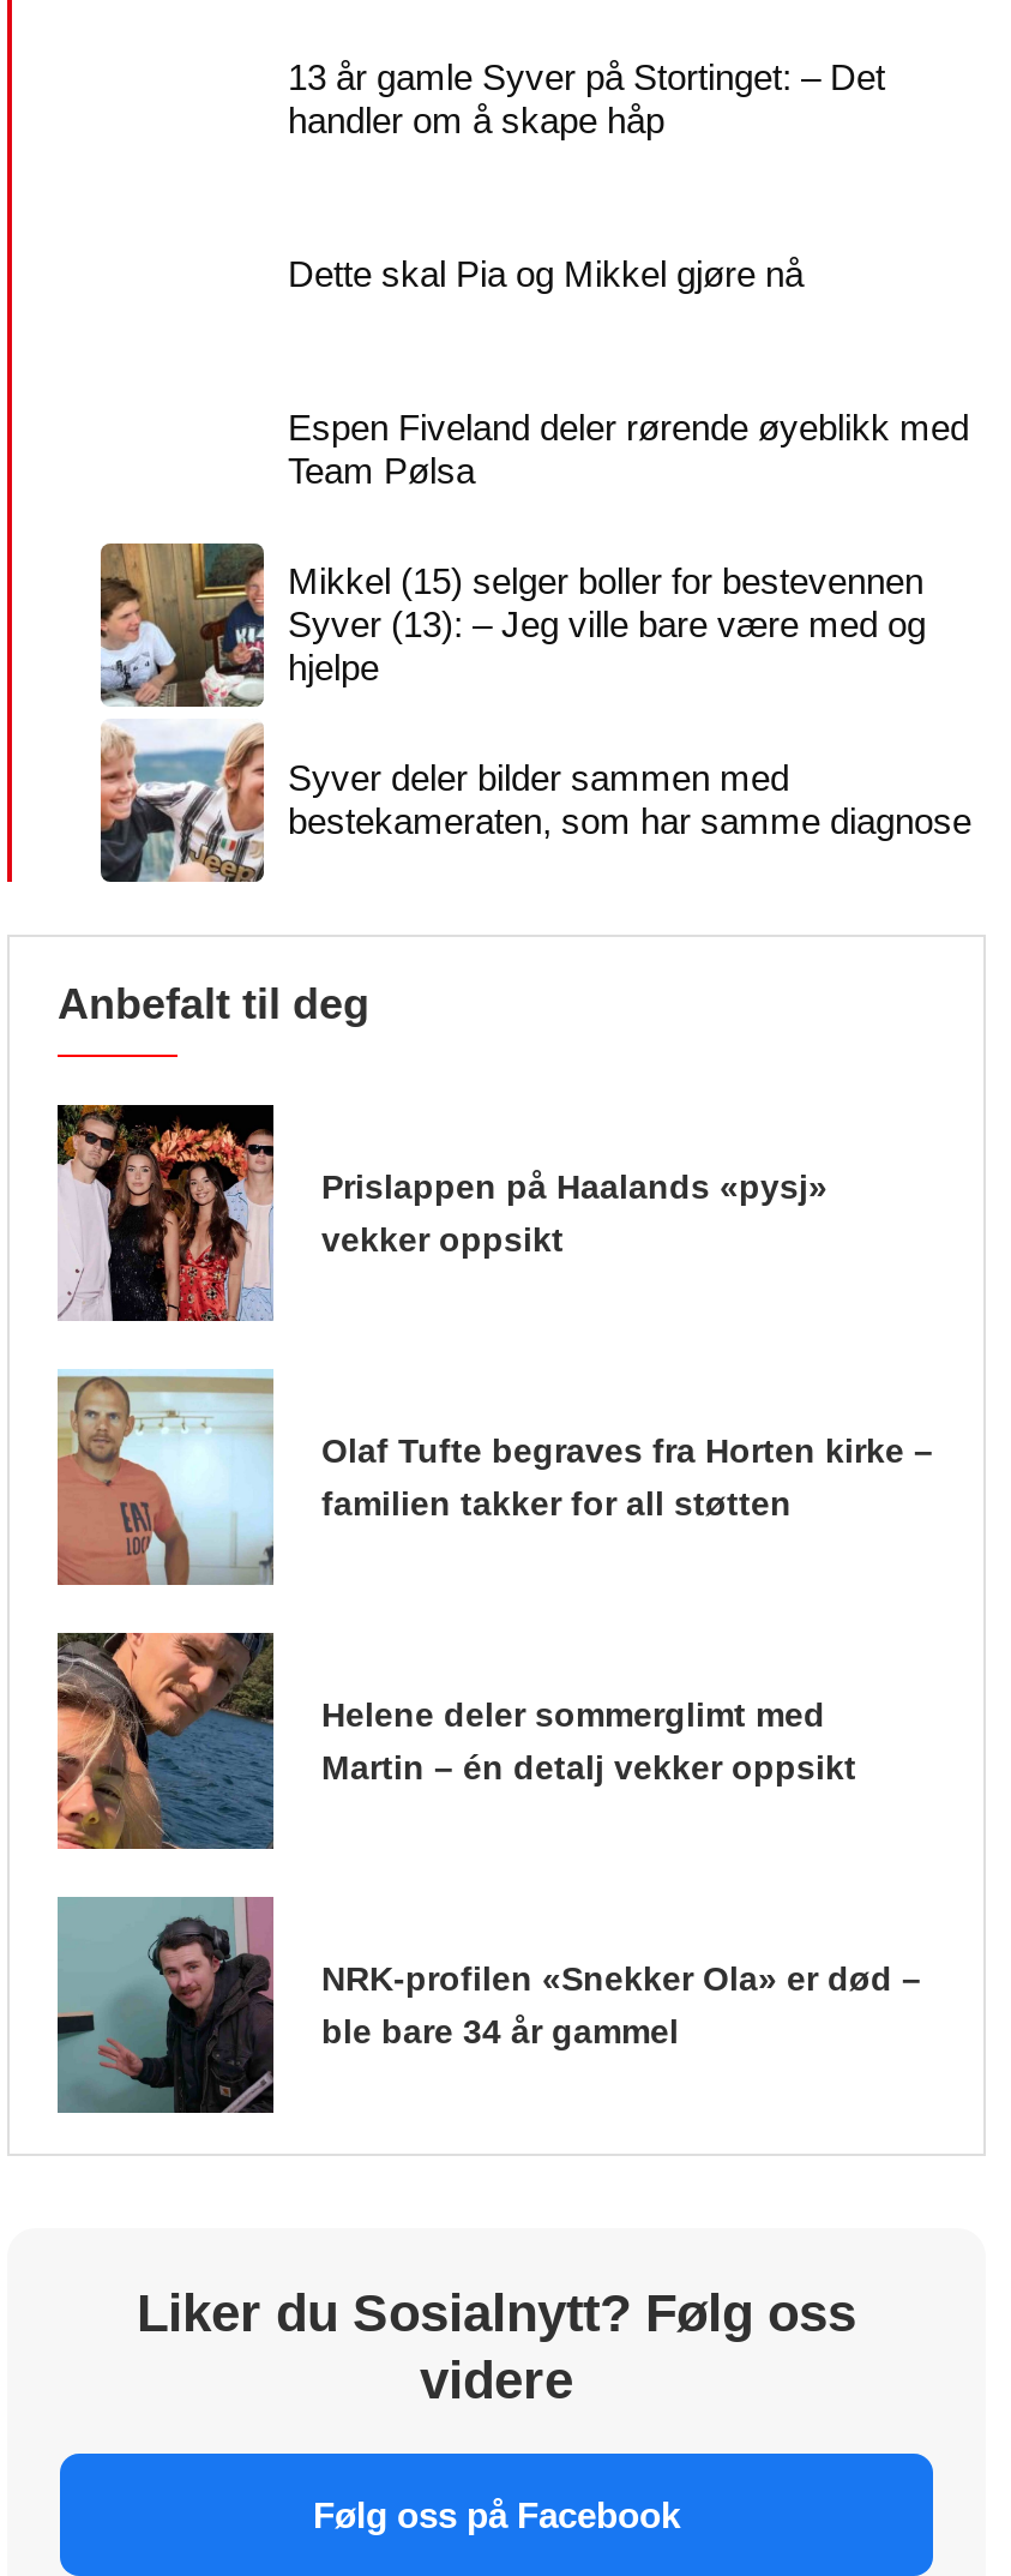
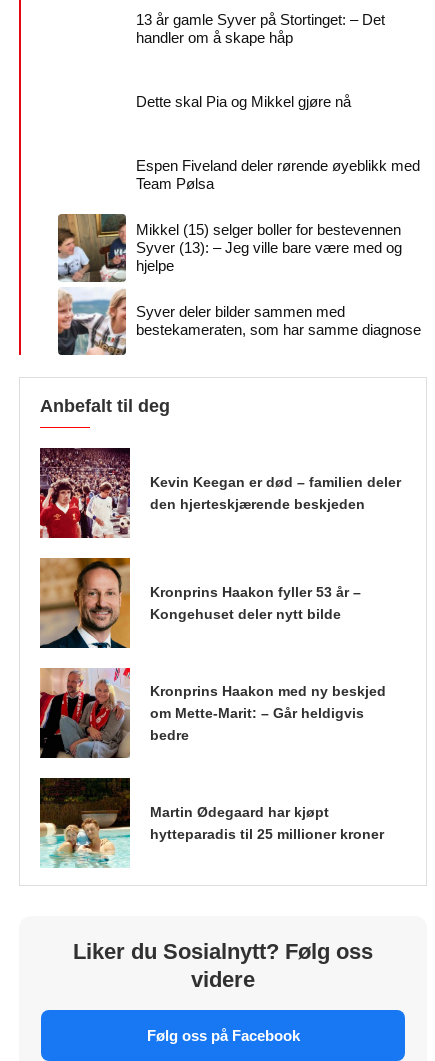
- [image]
- Prislappen på Haalands «pysj»
- vekker oppsikt
+ [image]
+ Kevin Keegan er død – familien deler
+ den hjerteskjærende beskjeden

- [image]
- Olaf Tufte begraves fra Horten kirke –
- familien takker for all støtten
+ [image]
+ Kronprins Haakon fyller 53 år –
+ Kongehuset deler nytt bilde

- [image]
- Helene deler sommerglimt med
- Martin – én detalj vekker oppsikt
+ [image]
+ Kronprins Haakon med ny beskjed
+ om Mette-Marit: – Går heldigvis
+ bedre

- [image]
- NRK-profilen «Snekker Ola» er død –
- ble bare 34 år gammel
+ [image]
+ Martin Ødegaard har kjøpt
+ hytteparadis til 25 millioner kroner
